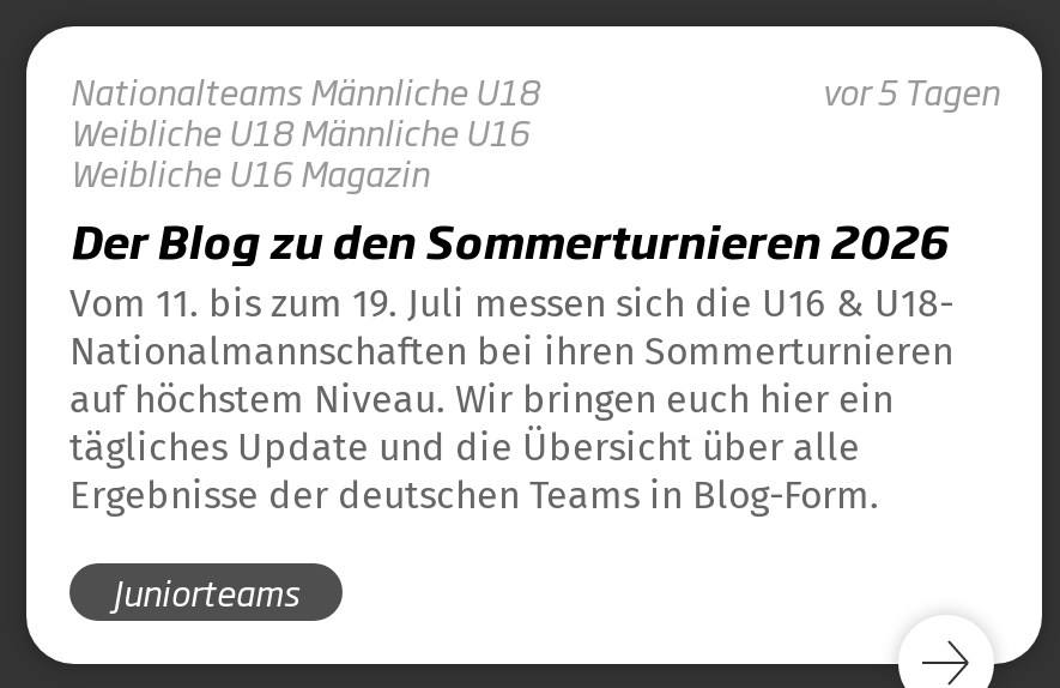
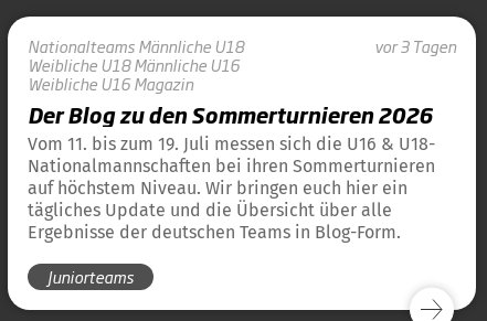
- vor 5 Tagen
+ vor 3 Tagen
